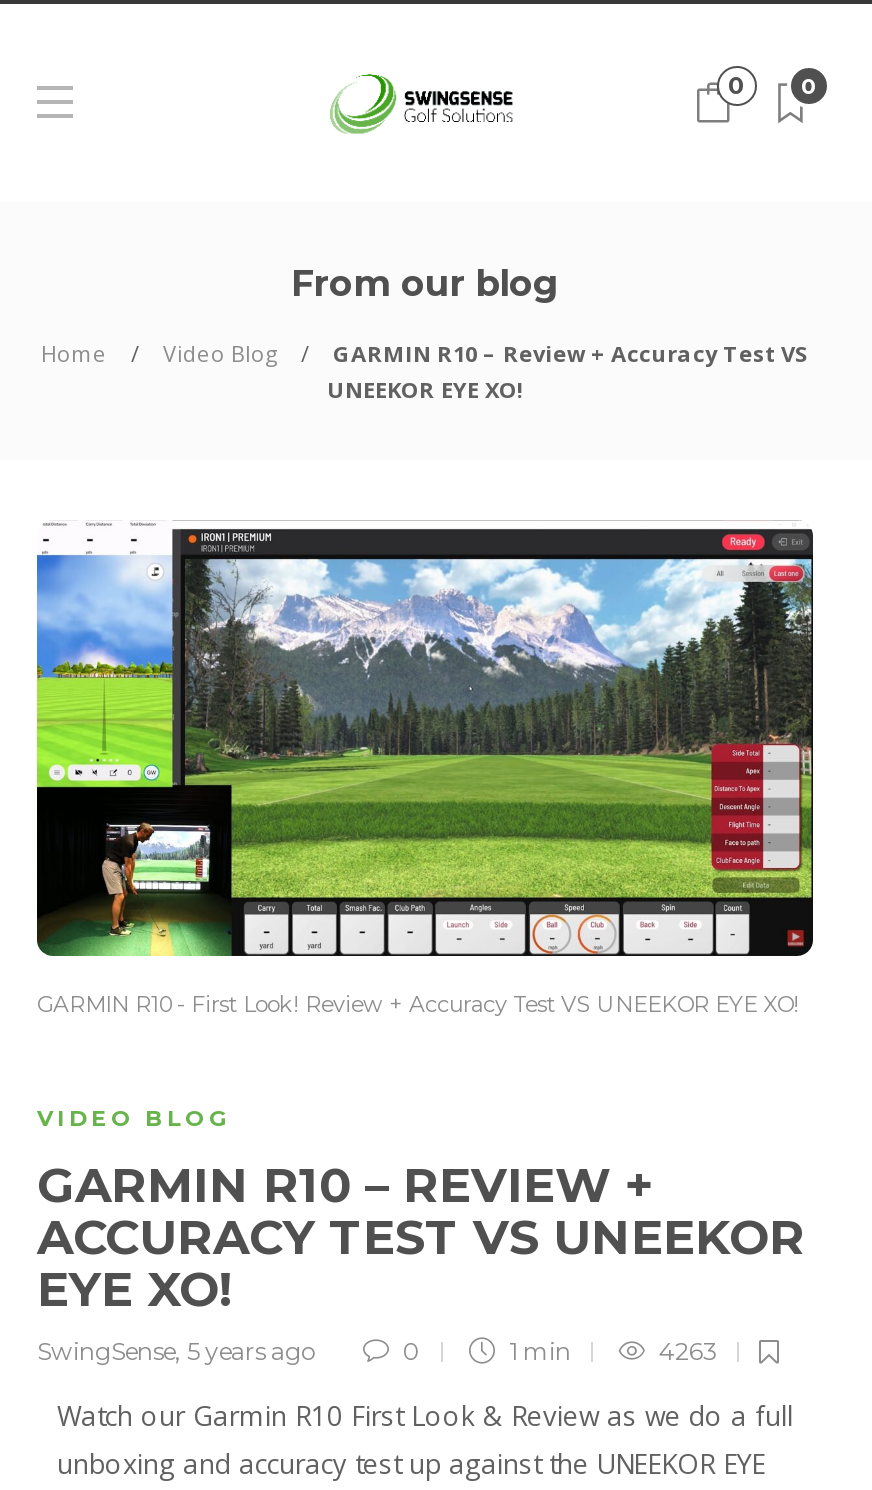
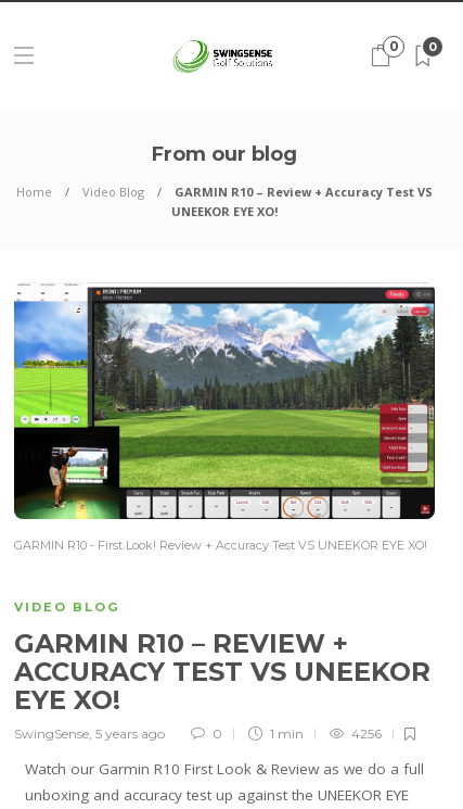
- 4263
+ 4256
